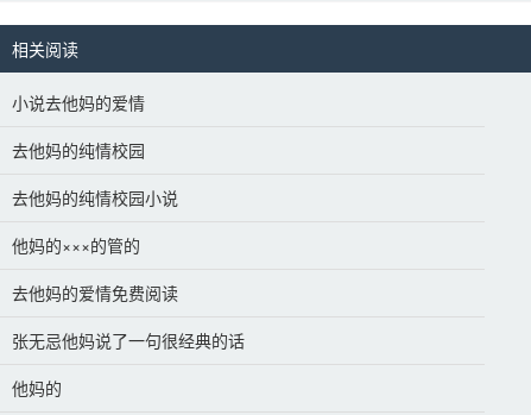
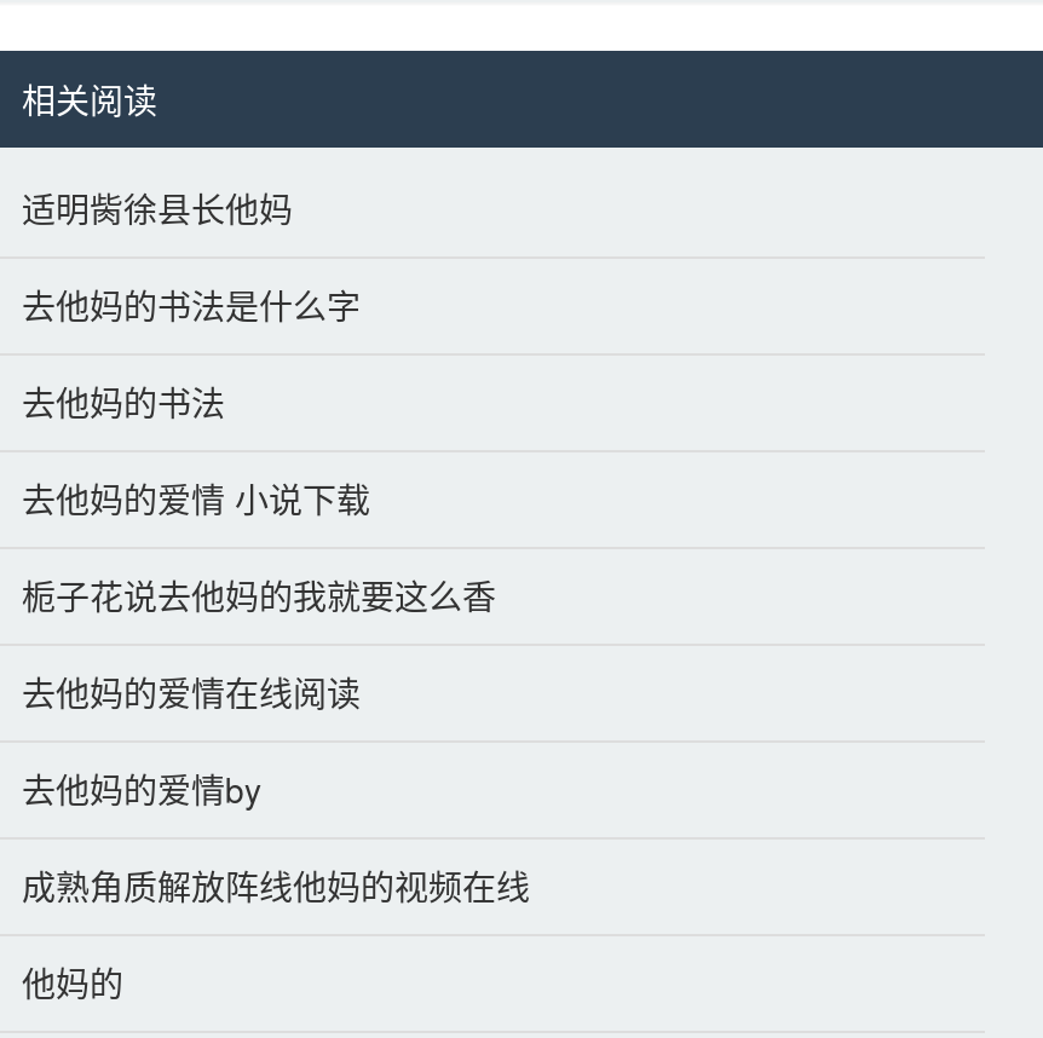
- 小说去他妈的爱情
- 去他妈的纯情校园
- 去他妈的纯情校园小说
- 他妈的×××的管的
- 去他妈的爱情免费阅读
- 张无忌他妈说了一句很经典的话
+ 适明胔徐县长他妈
+ 去他妈的书法是什么字
+ 去他妈的书法
+ 去他妈的爱情 小说下载
+ 栀子花说去他妈的我就要这么香
+ 去他妈的爱情在线阅读
+ 去他妈的爱情by
+ 成熟角质解放阵线他妈的视频在线
